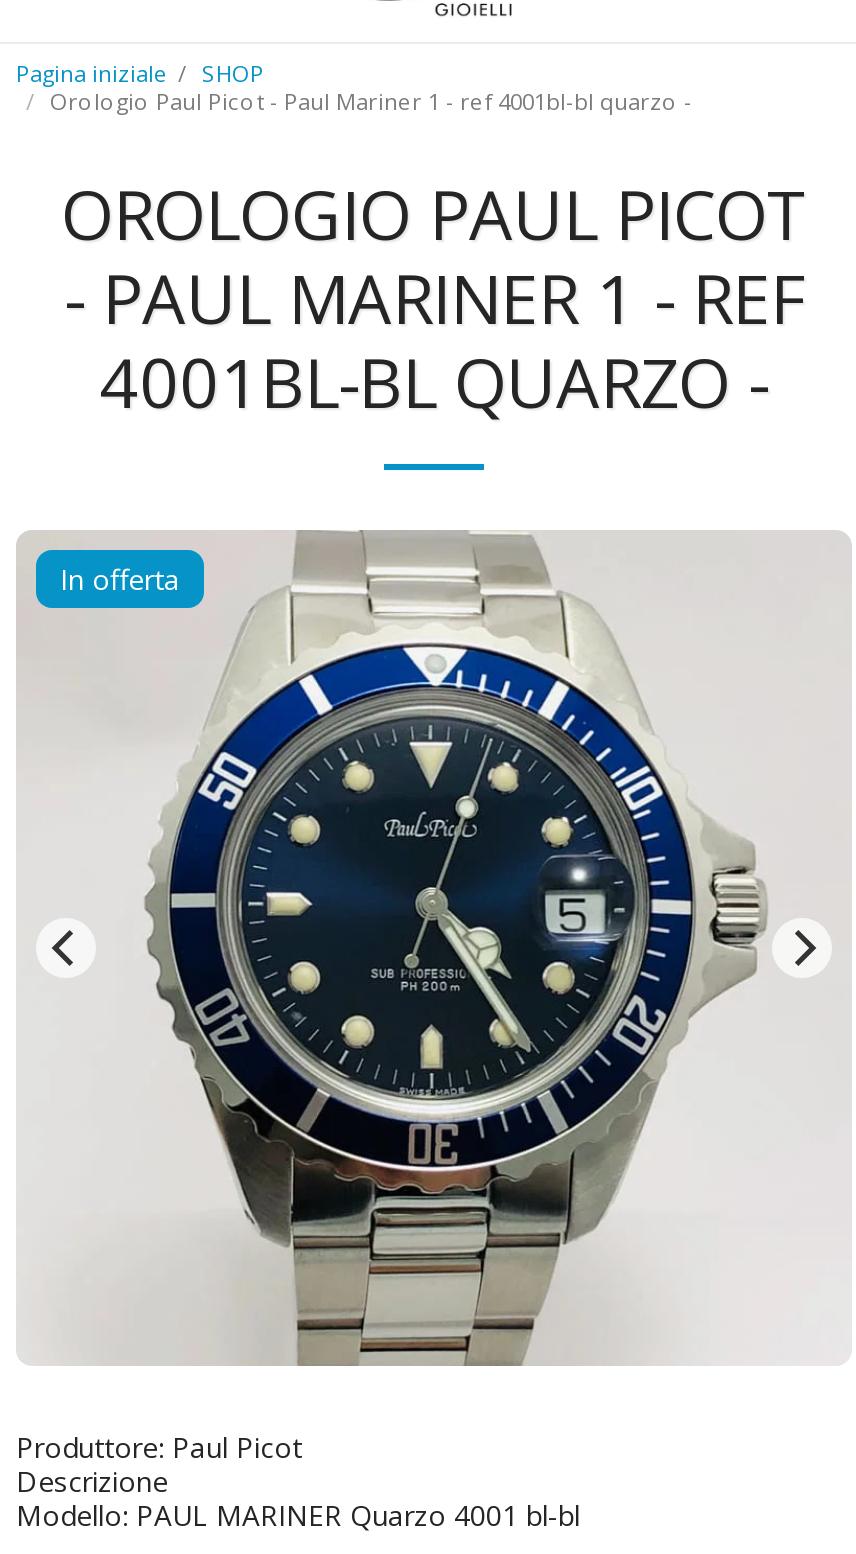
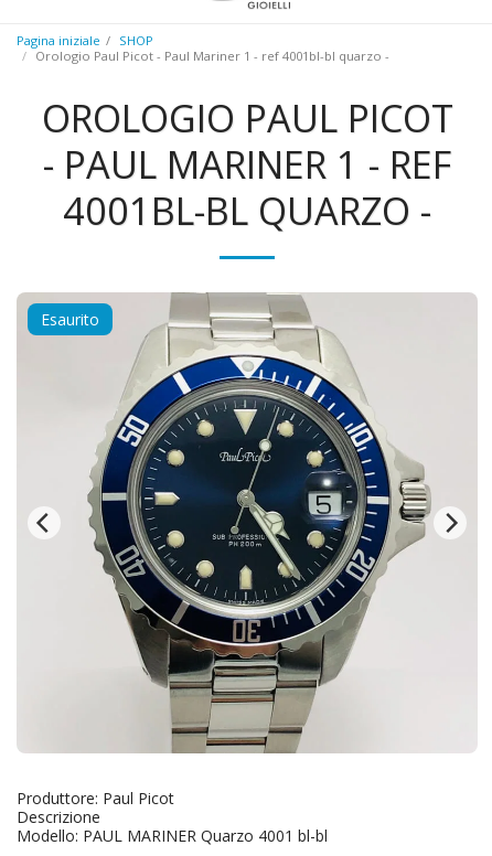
- In offerta
+ Esaurito
